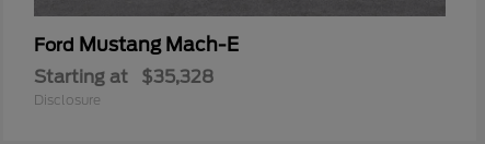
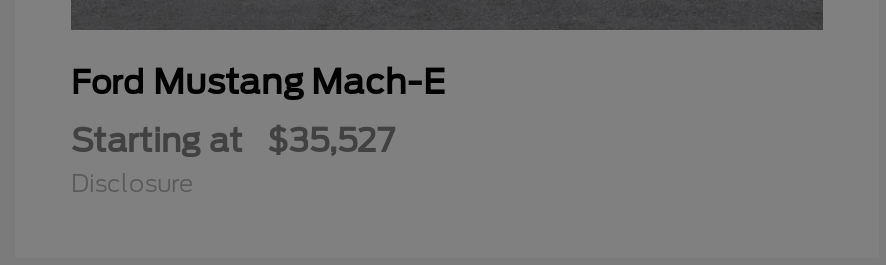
- Starting at $35,328
+ Starting at $35,527
